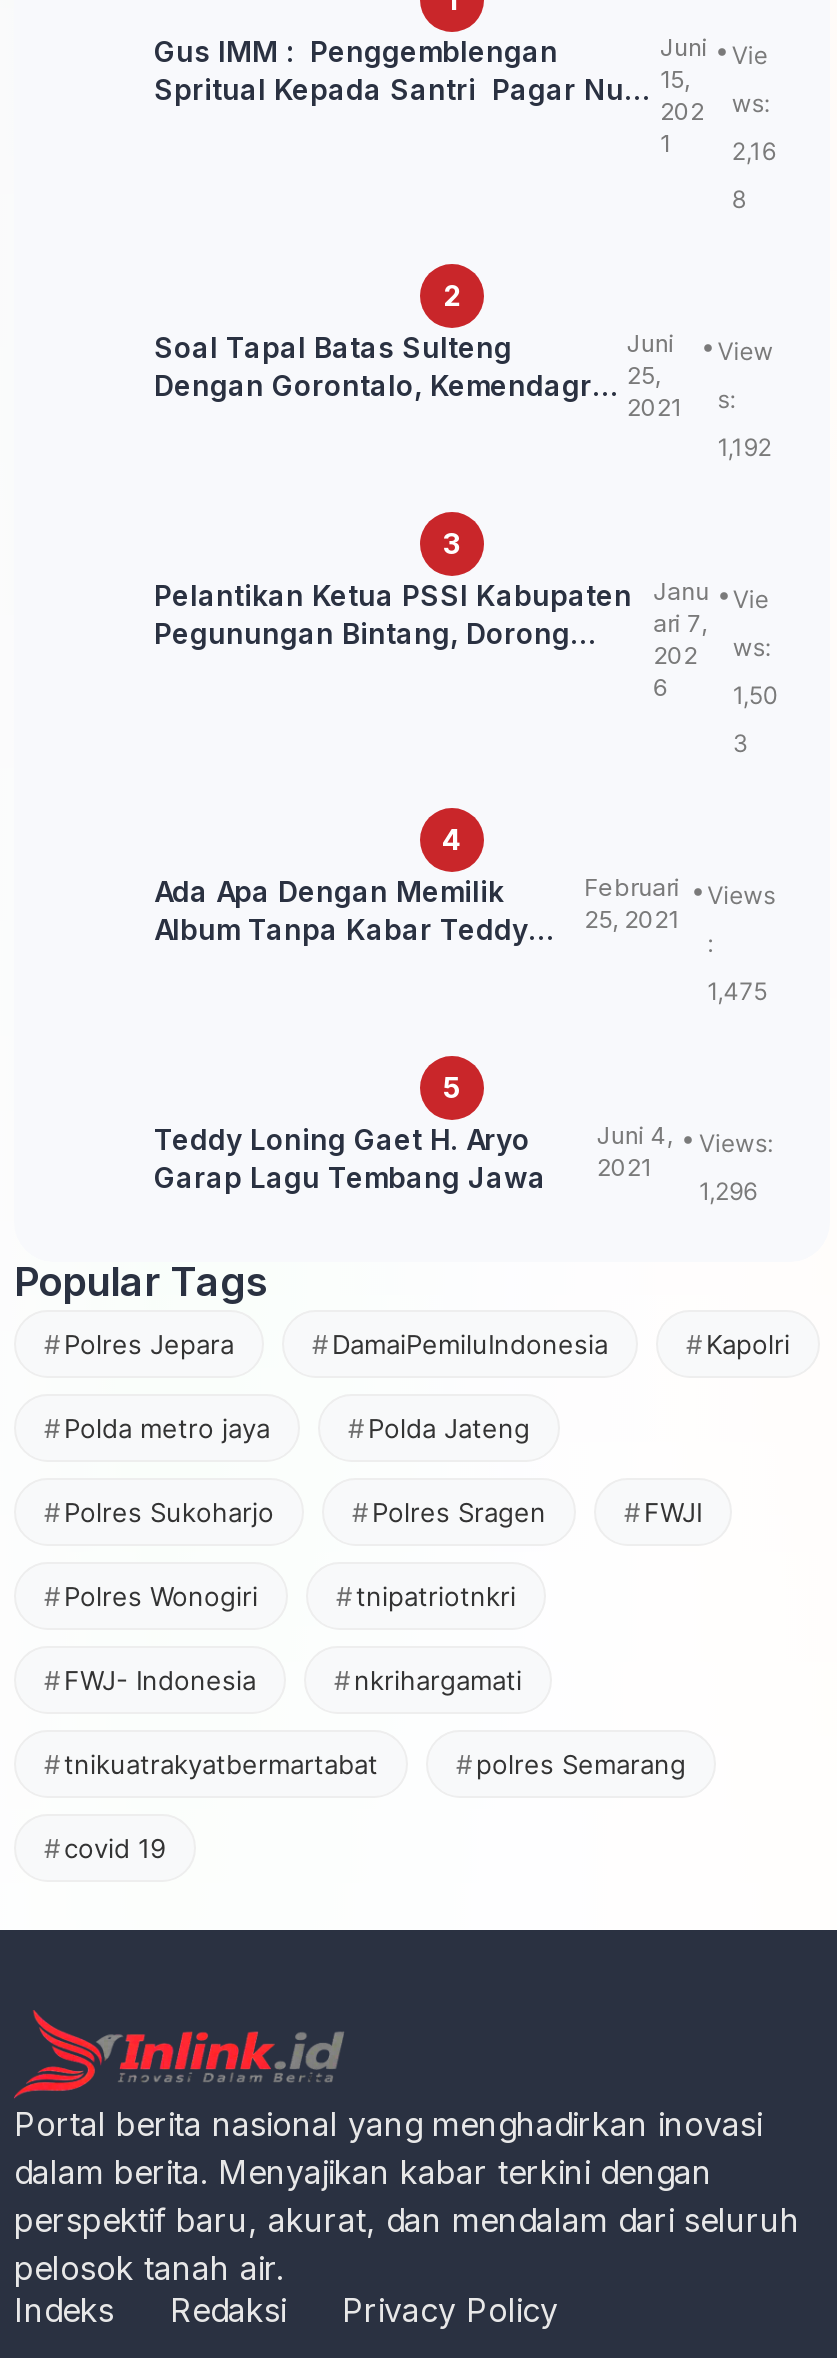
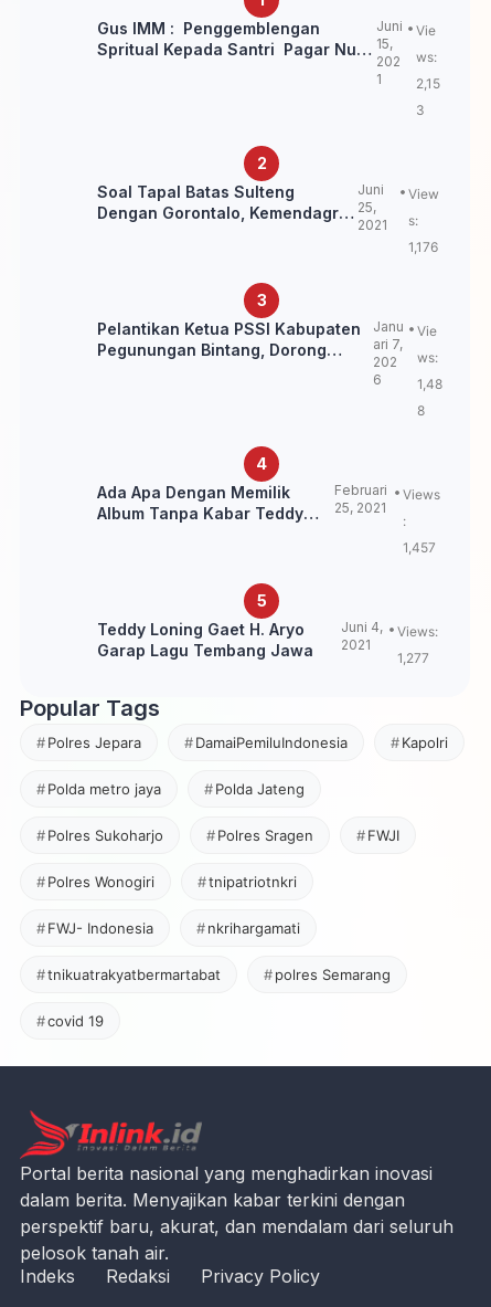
- 2,16
+ 2,15

- 8
+ 3

- 1,192
+ 1,176

- 1,50
+ 1,48

- 3
+ 8

- 1,475
+ 1,457

- 1,296
+ 1,277
